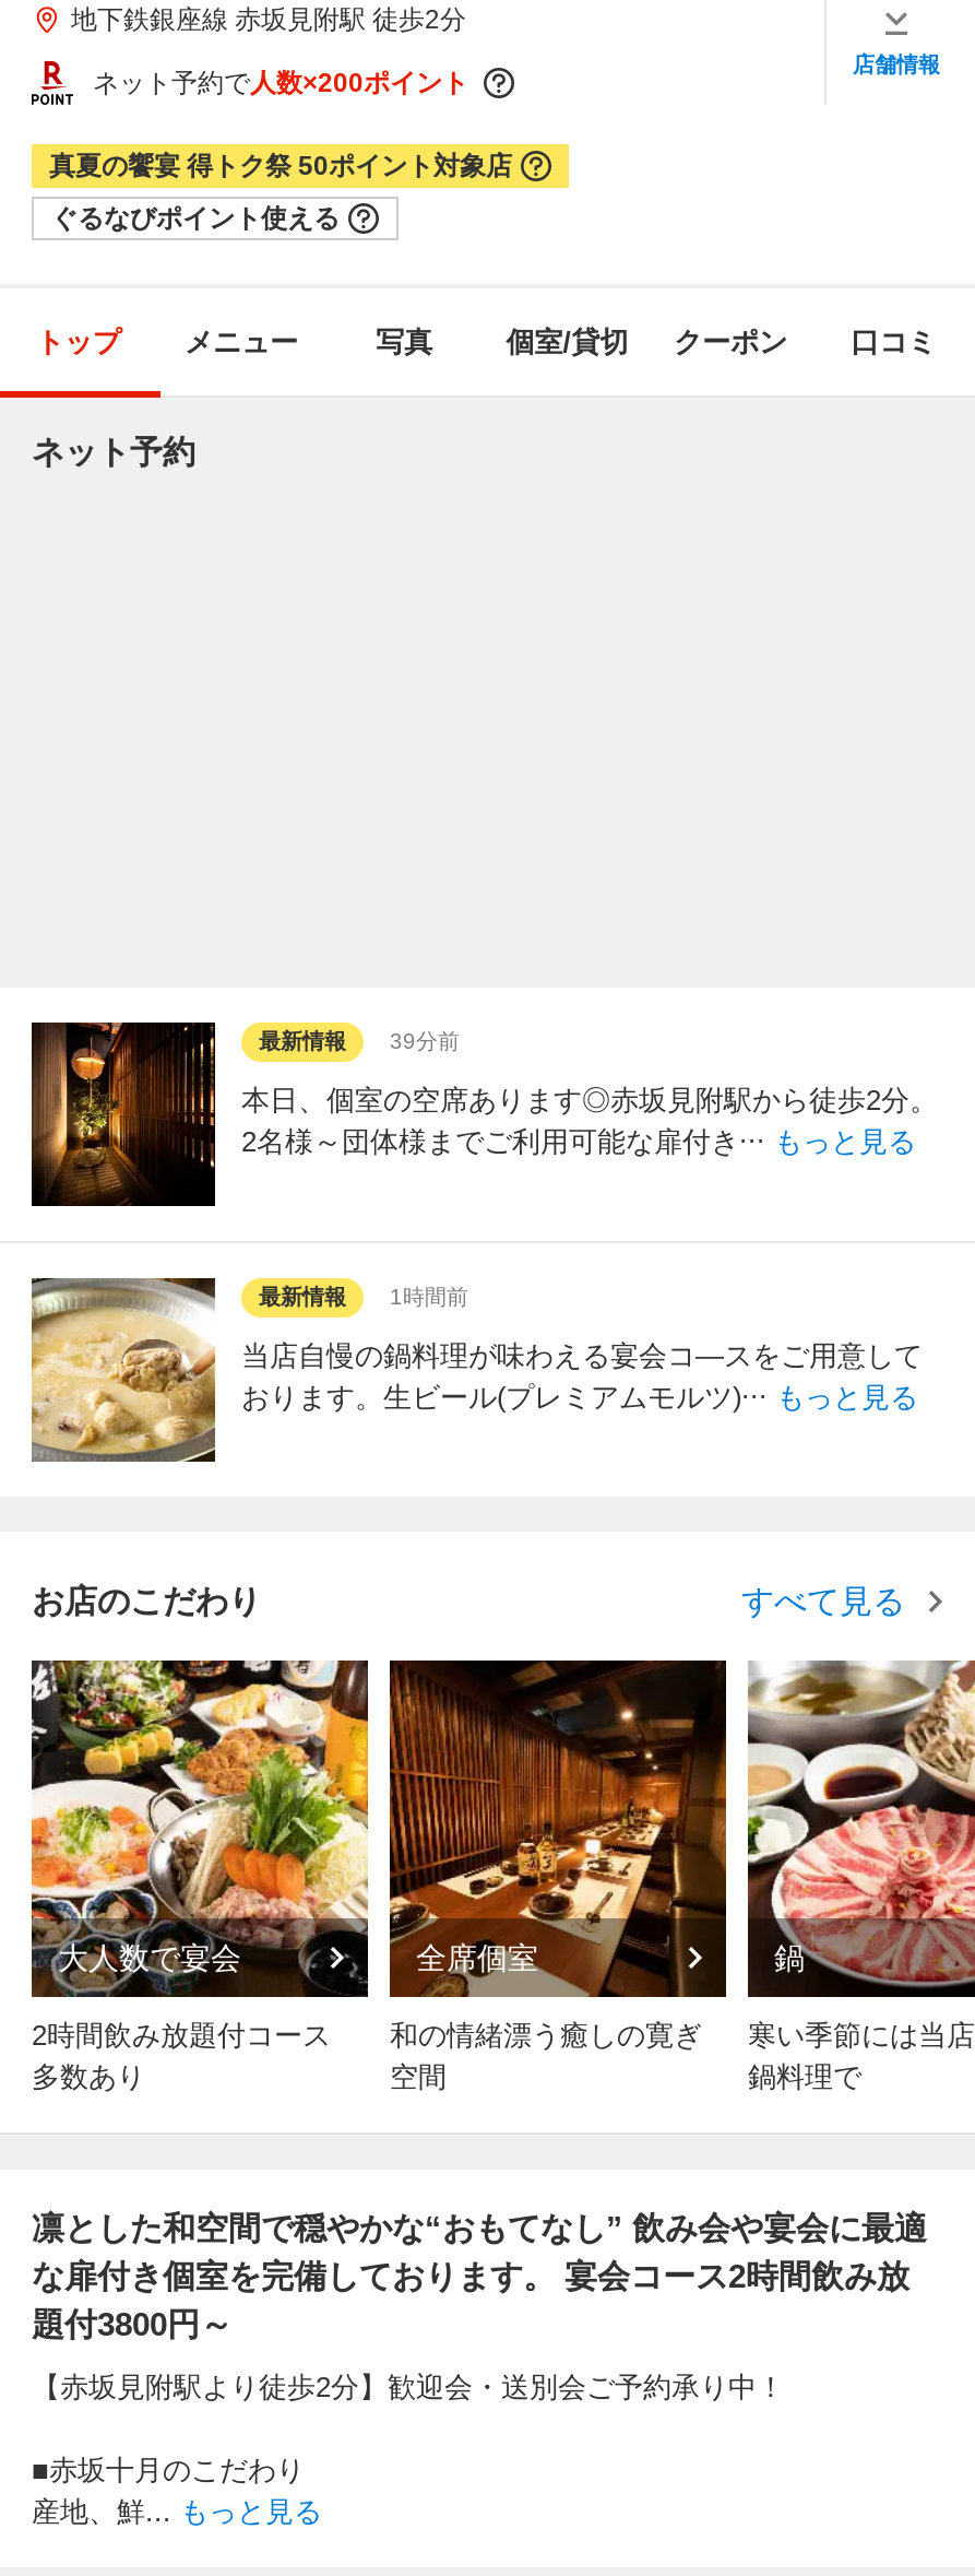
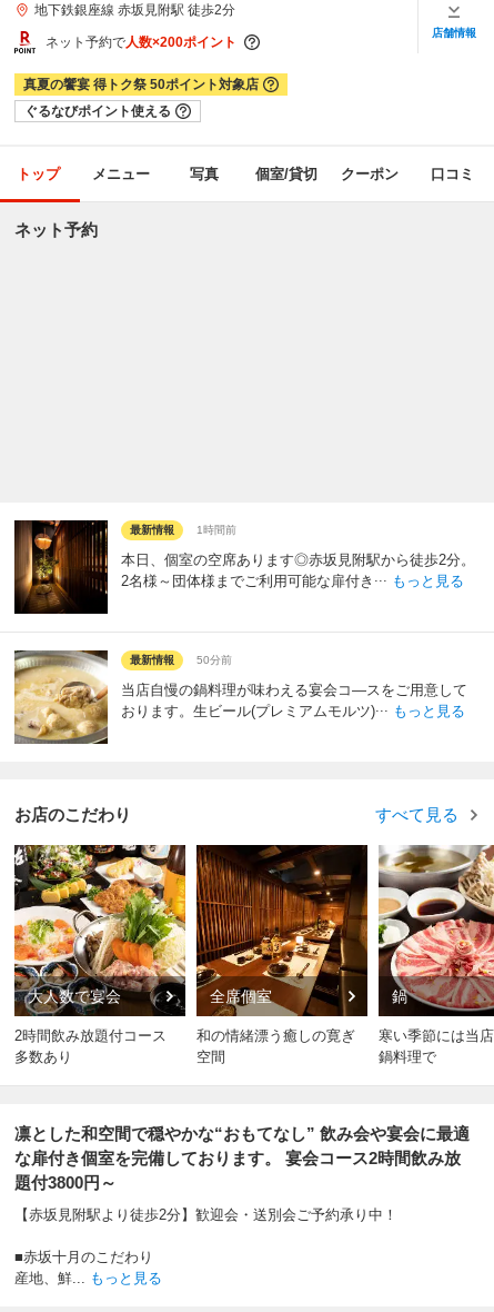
- 最新情報 39分前
+ 最新情報 1時間前

- 最新情報 1時間前
+ 最新情報 50分前
